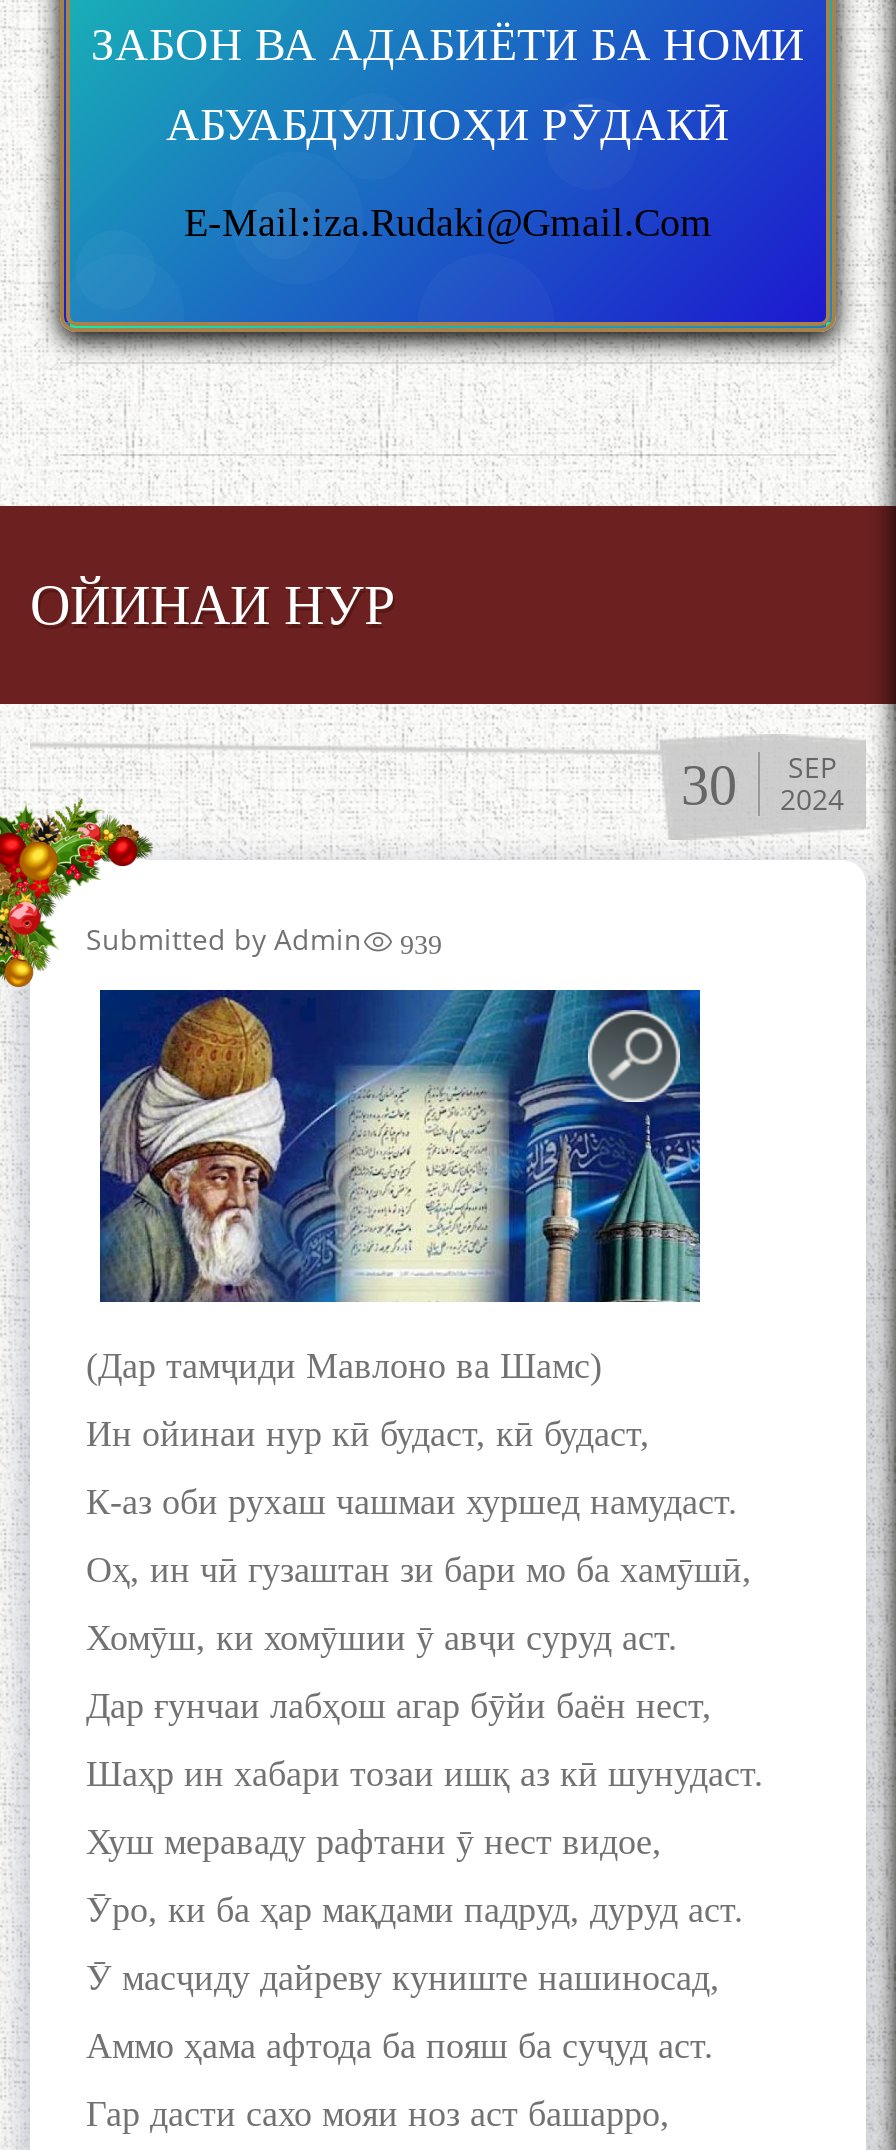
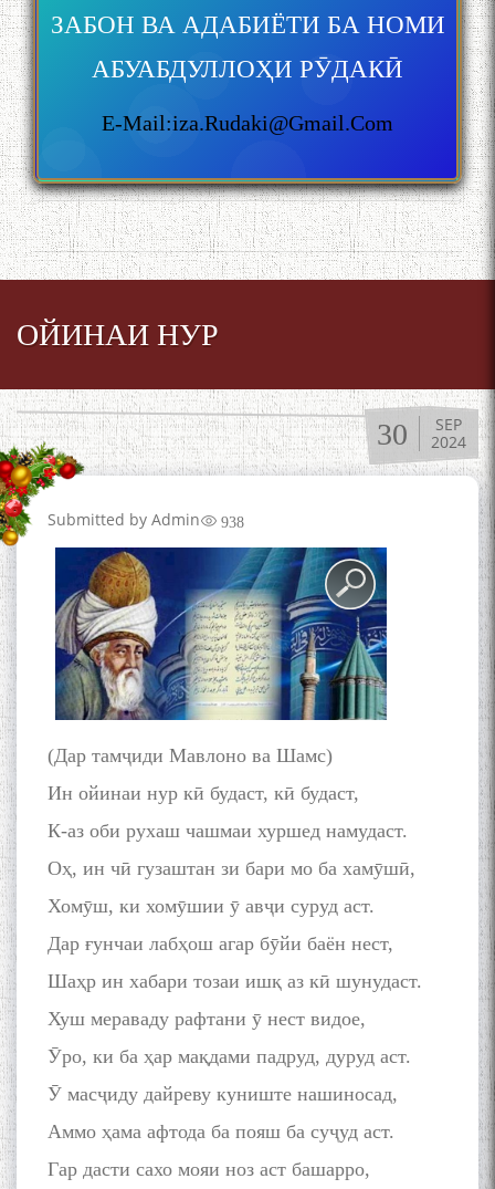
- Submitted by Admin 939
+ Submitted by Admin 938
